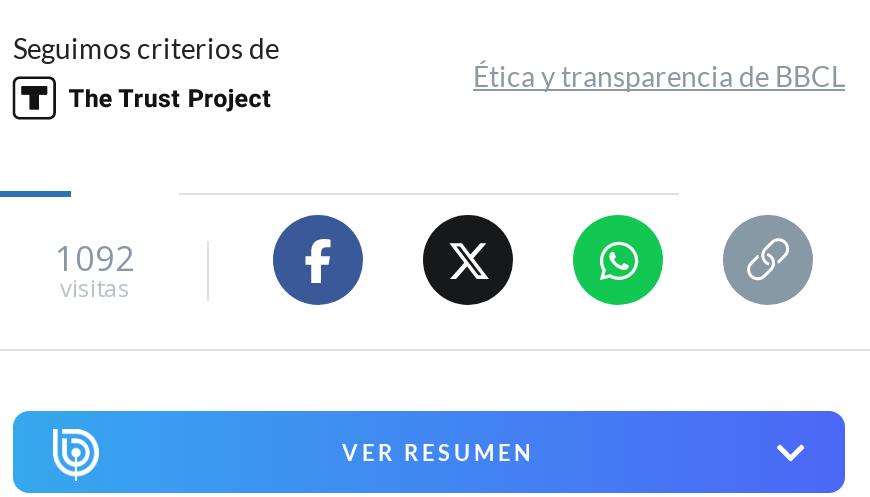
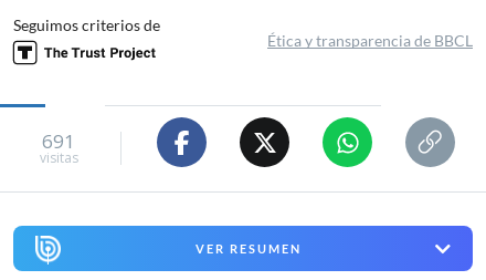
- 1092
+ 691
